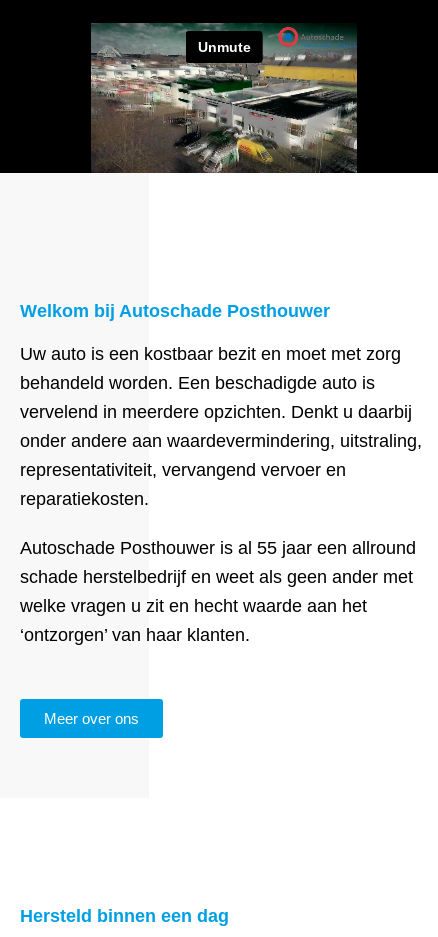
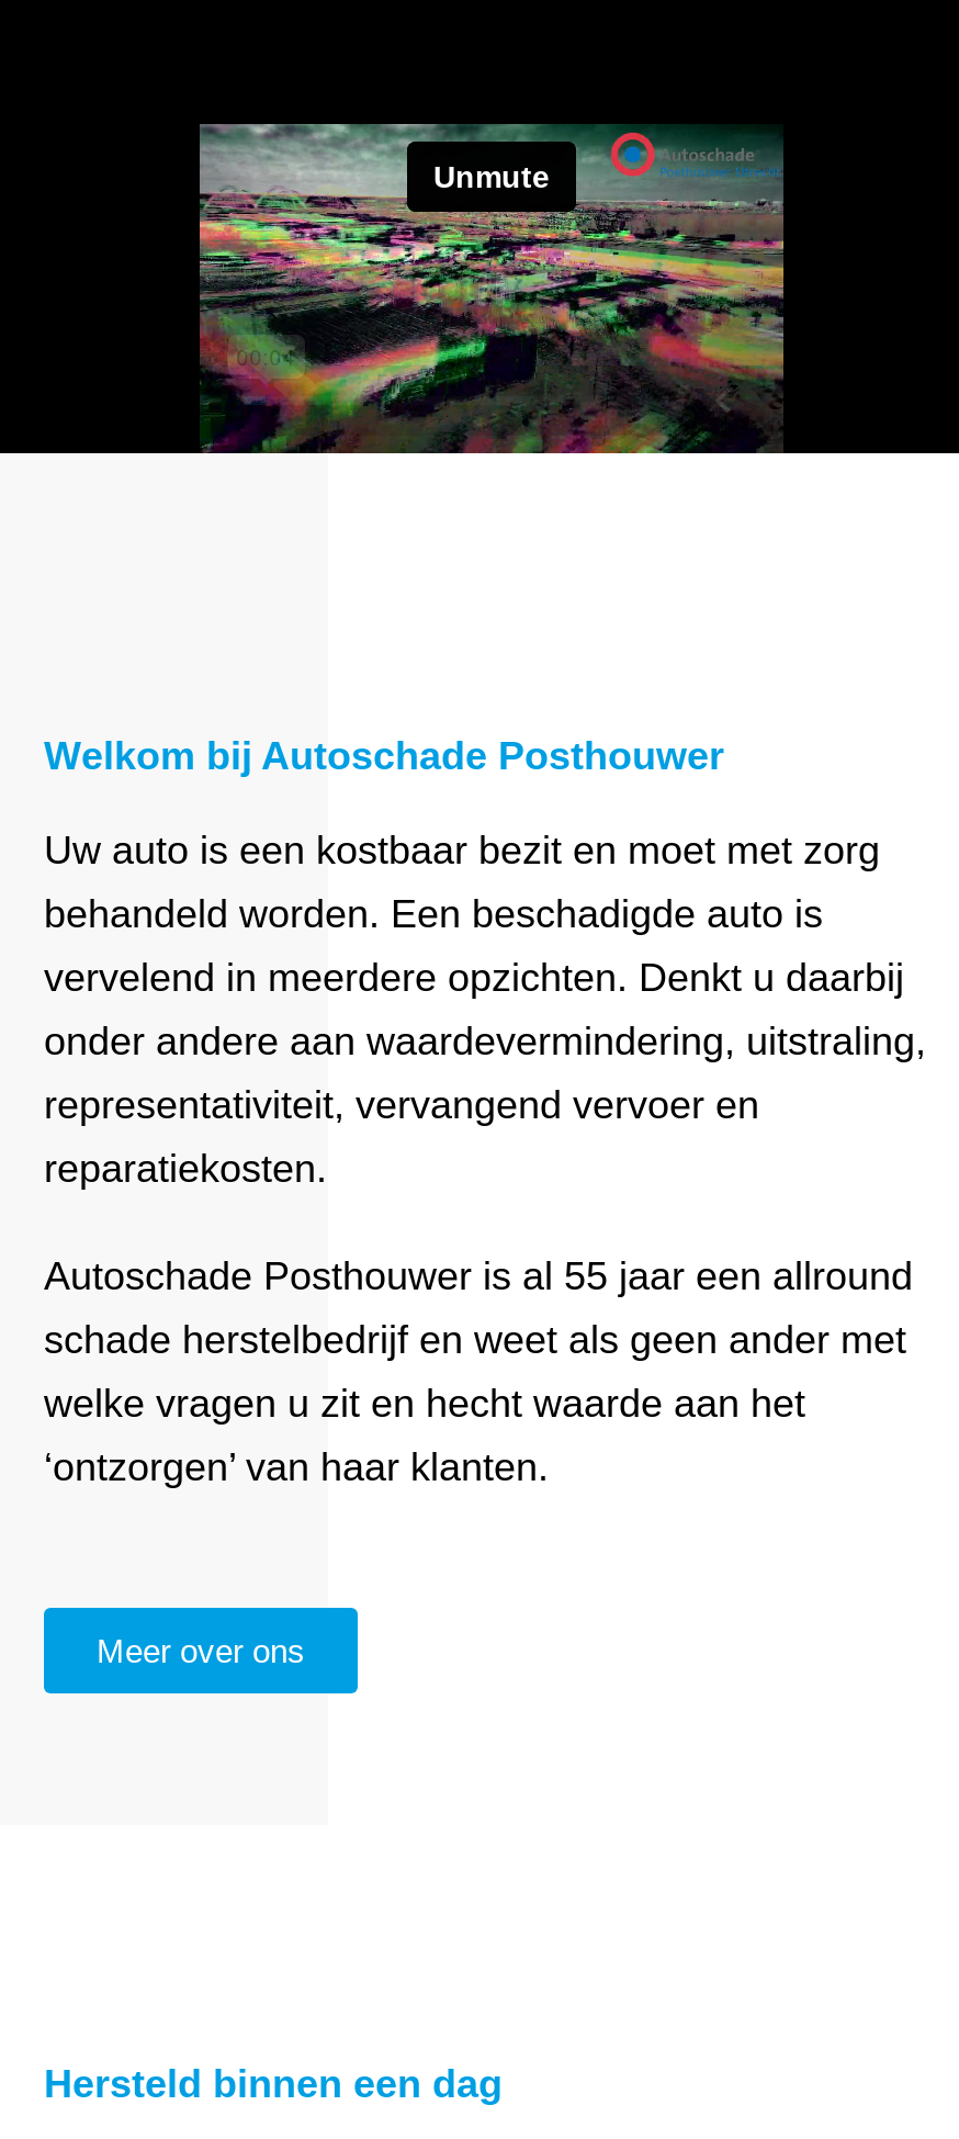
- [image]
+ [image]
